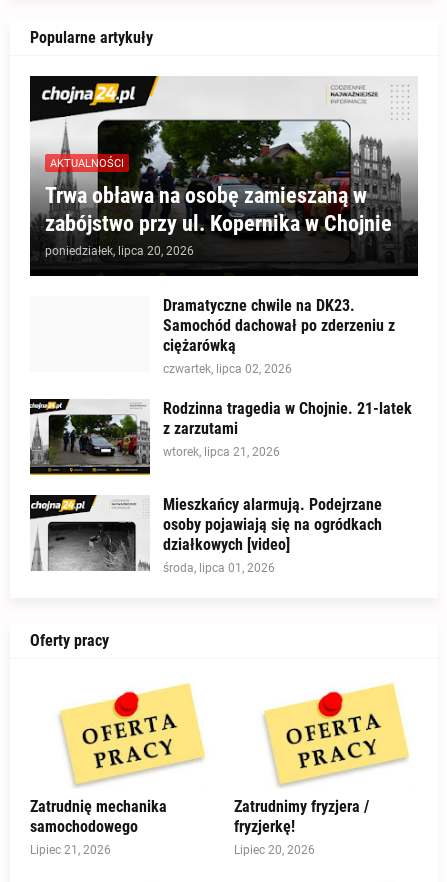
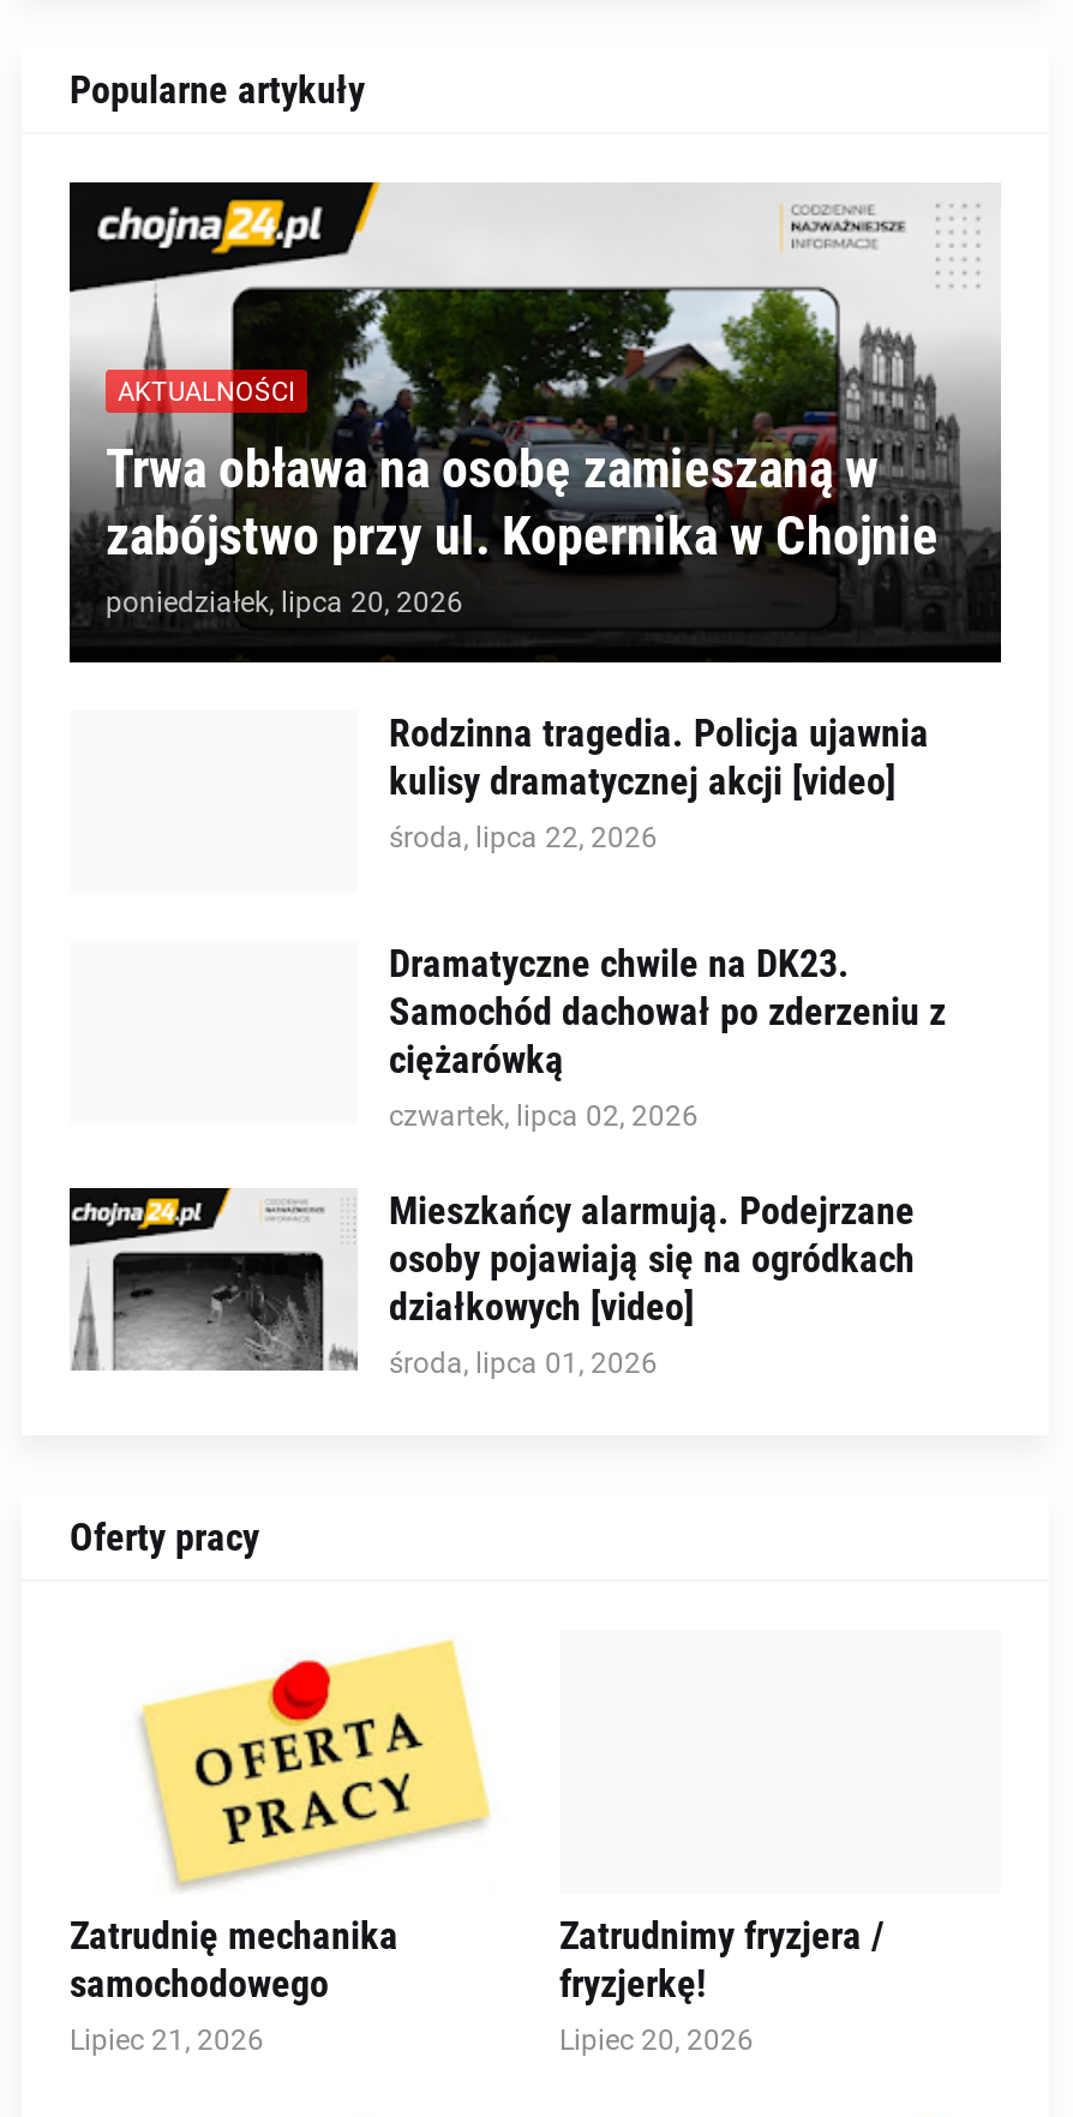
+ Rodzinna tragedia. Policja ujawnia
+ kulisy dramatycznej akcji [video]
+ środa, lipca 22, 2026

moved down: Dramatyczne chwile na DK23. | Samochód dachował po zderzeniu z | ciężarówką | czwartek, lipca 02, 2026

- [image]
- Rodzinna tragedia w Chojnie. 21-latek
- z zarzutami
- wtorek, lipca 21, 2026

- [image]
